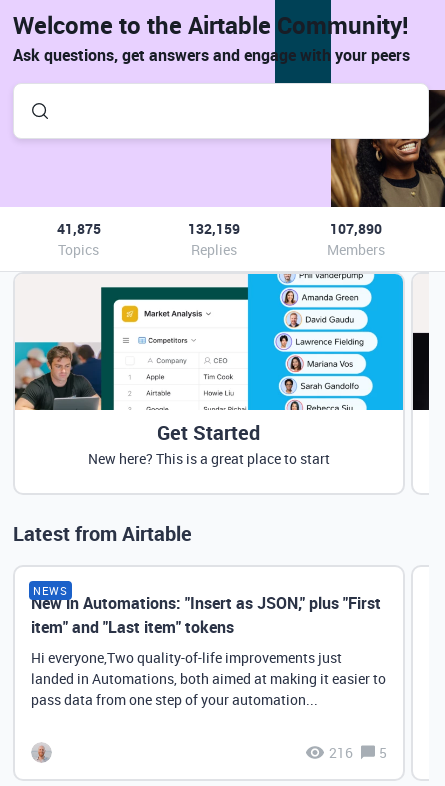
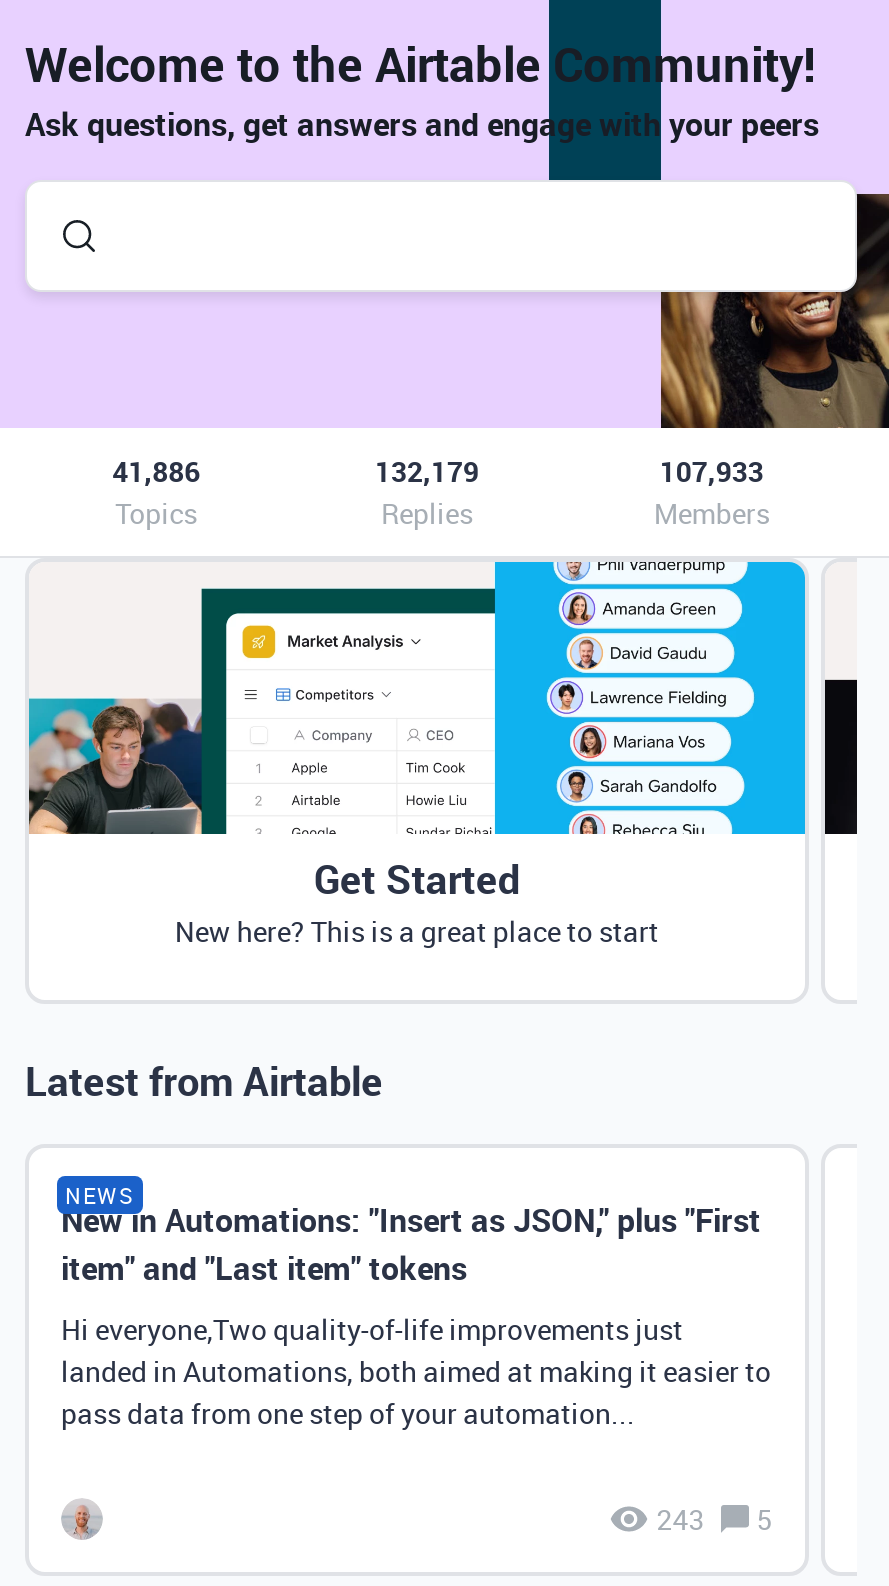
- 41,875
+ 41,886

- 132,159
+ 132,179

- 107,890
+ 107,933

- 216 5
+ 243 5
